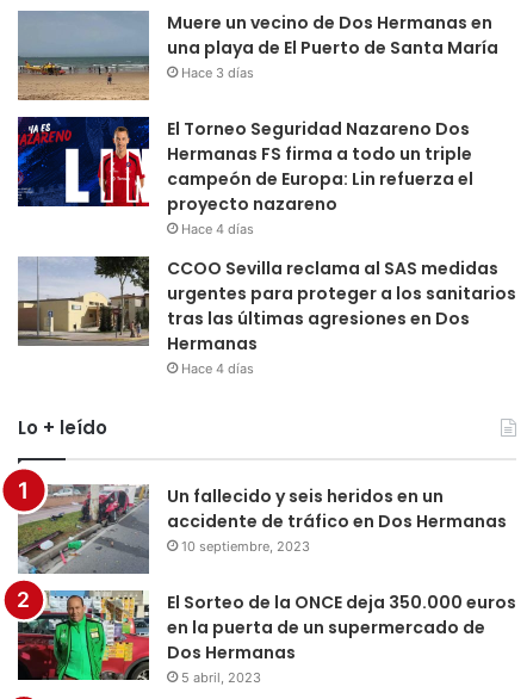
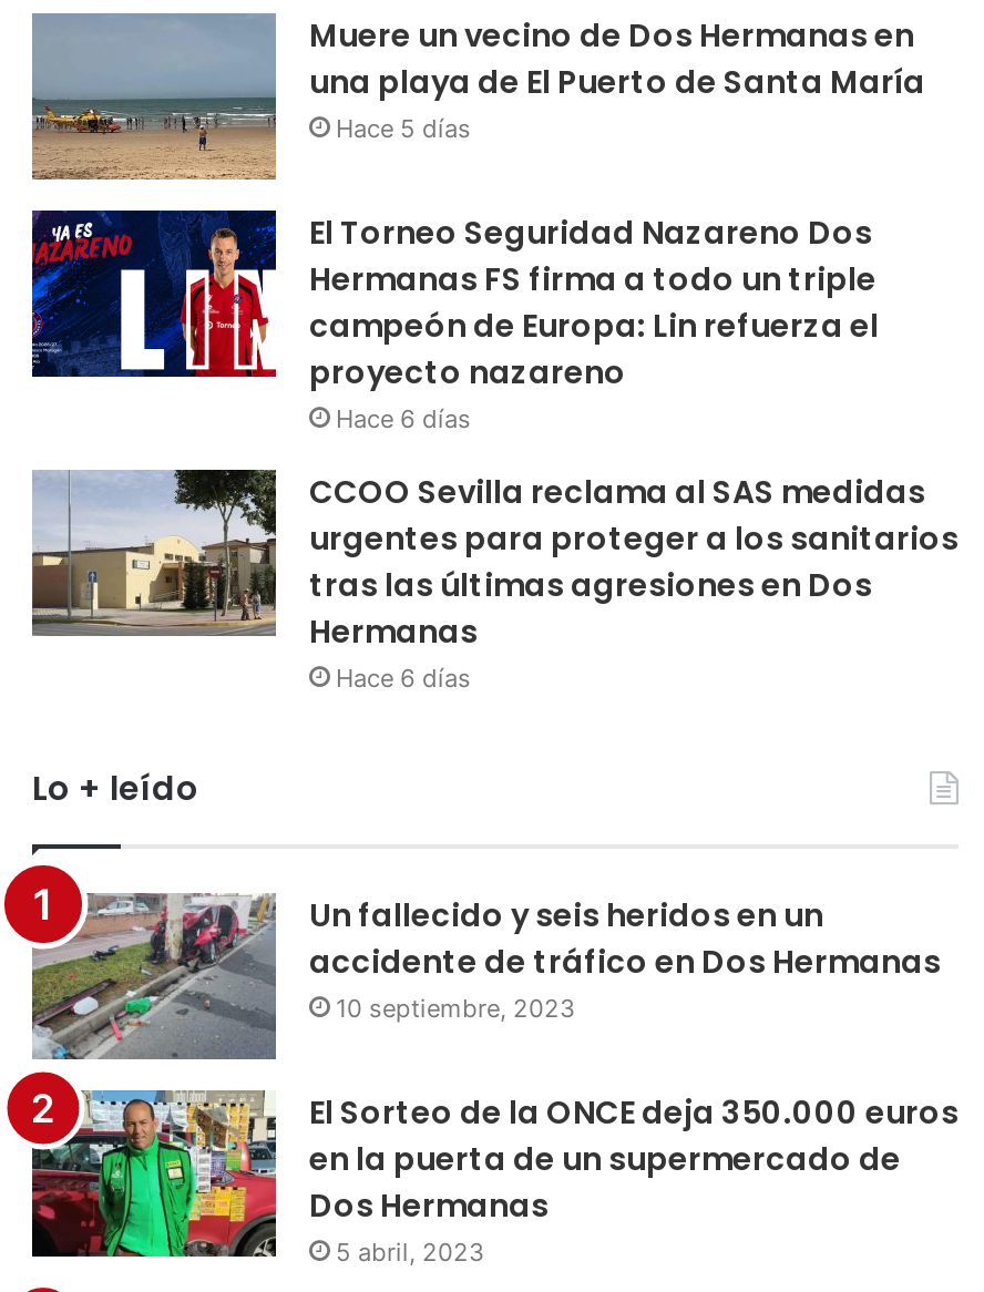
- Hace 3 días
+ Hace 5 días

- Hace 4 días
+ Hace 6 días

- Hace 4 días
+ Hace 6 días
